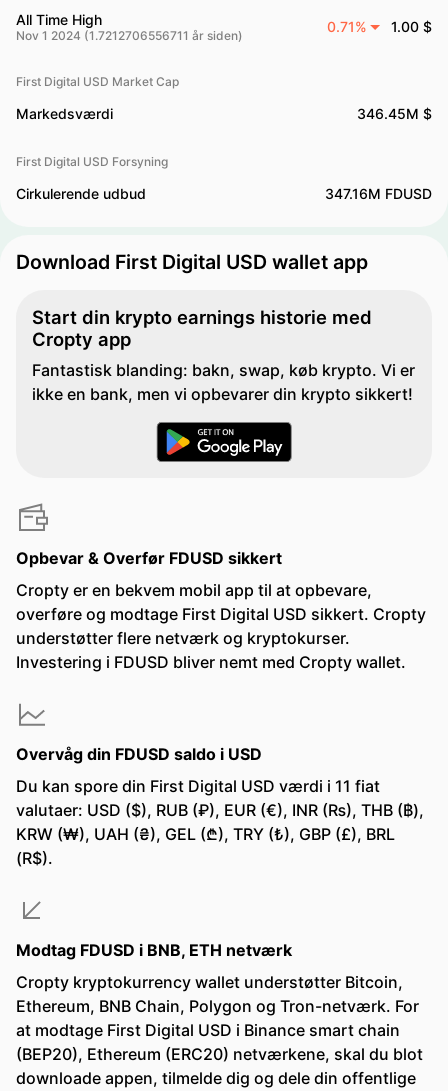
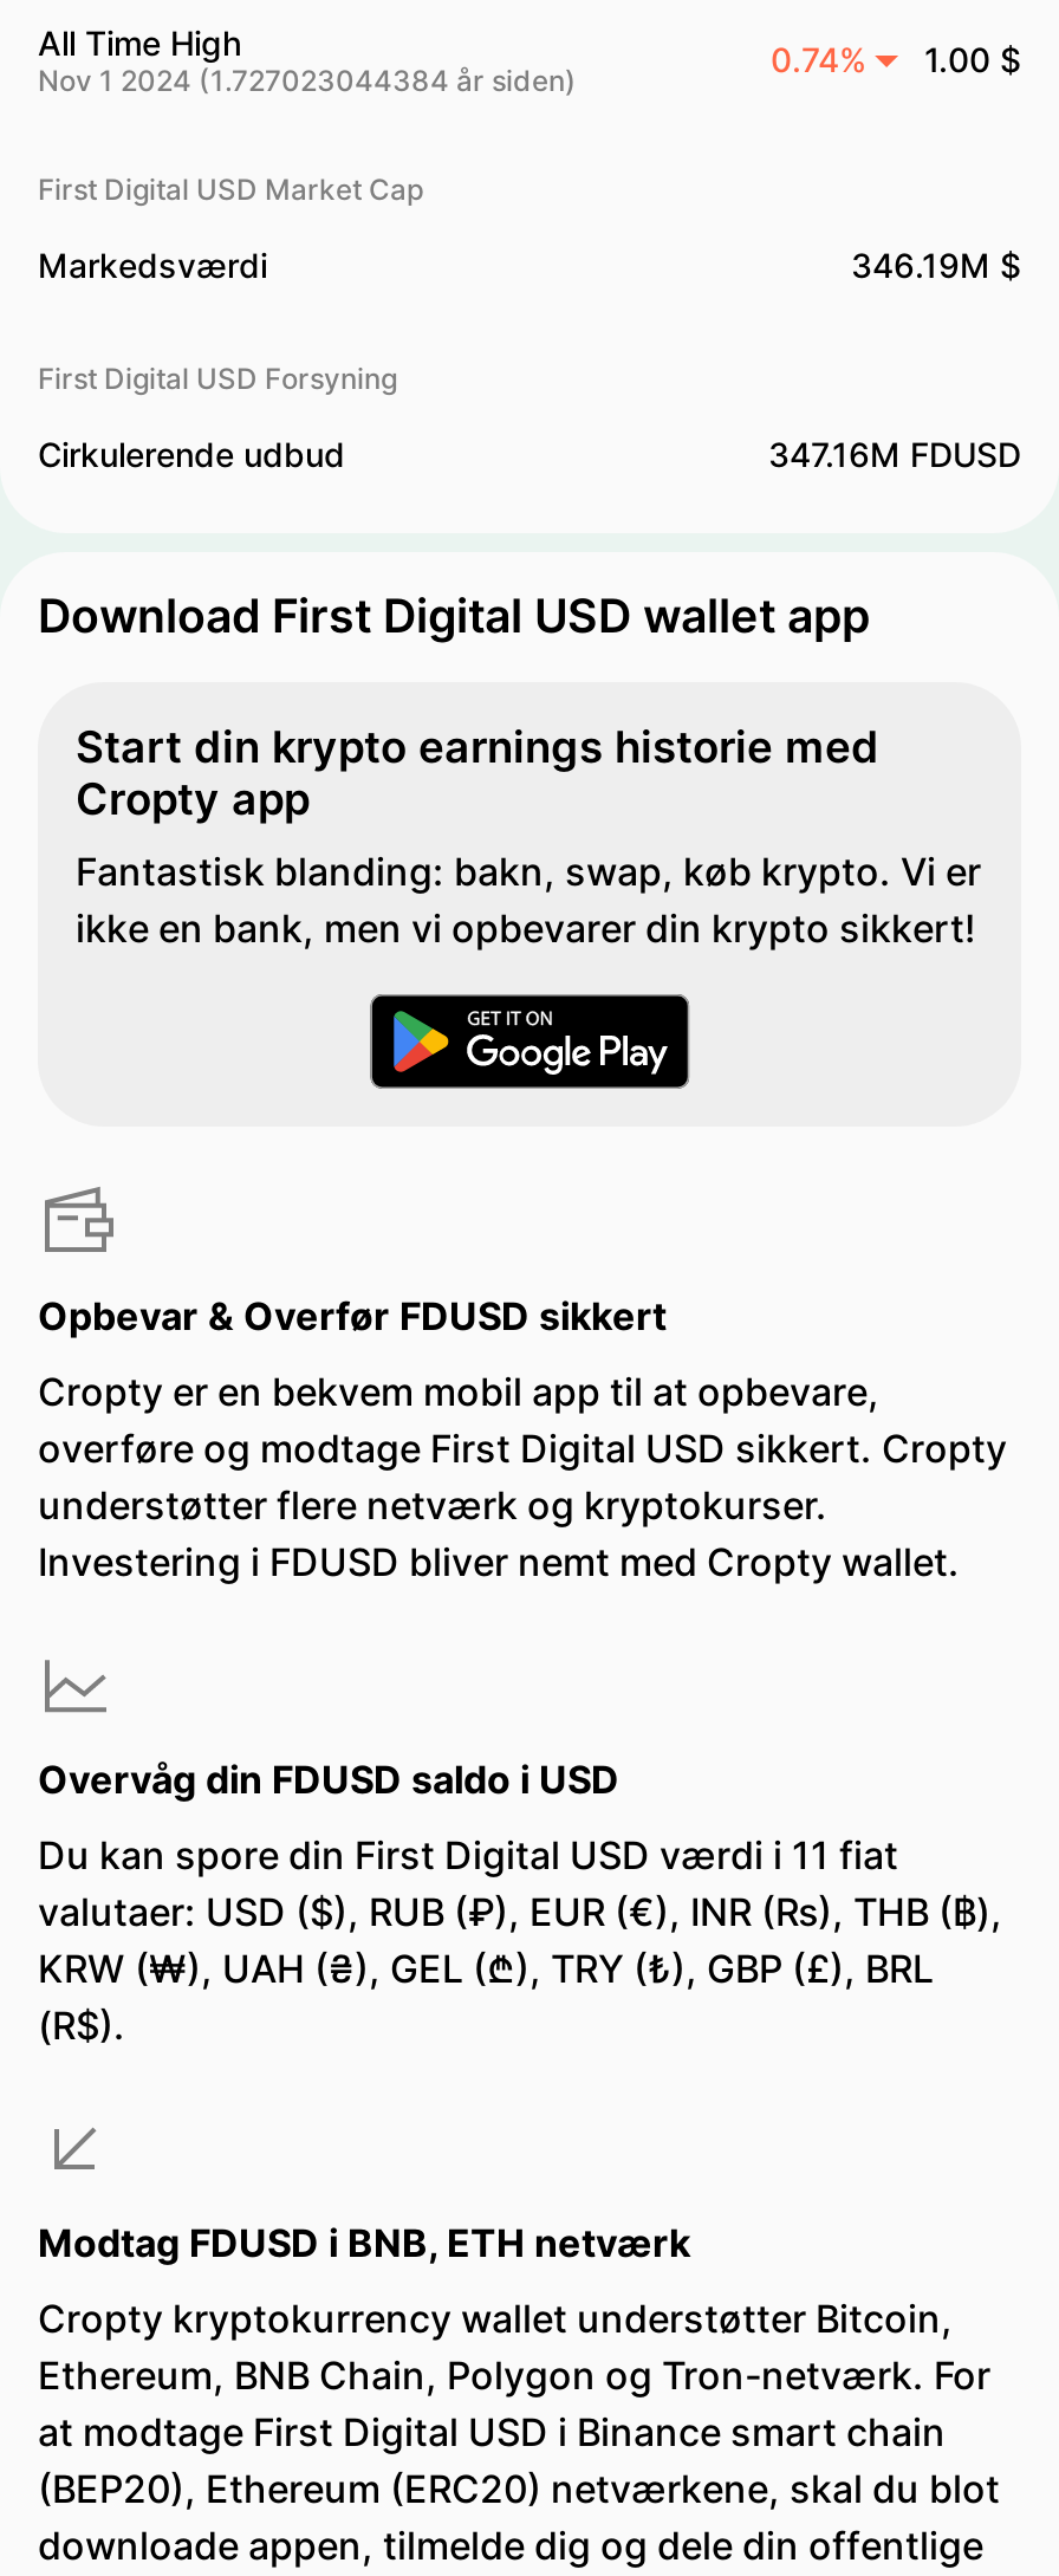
- 0.71% 1.00 $
+ 0.74% 1.00 $

- Nov 1 2024 (1.7212706556711 år siden)
+ Nov 1 2024 (1.727023044384 år siden)

- 346.45M $
+ 346.19M $
